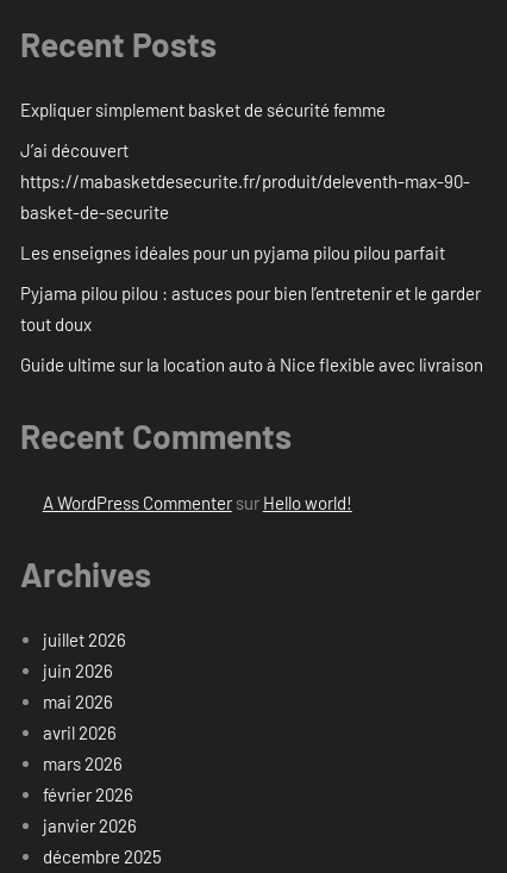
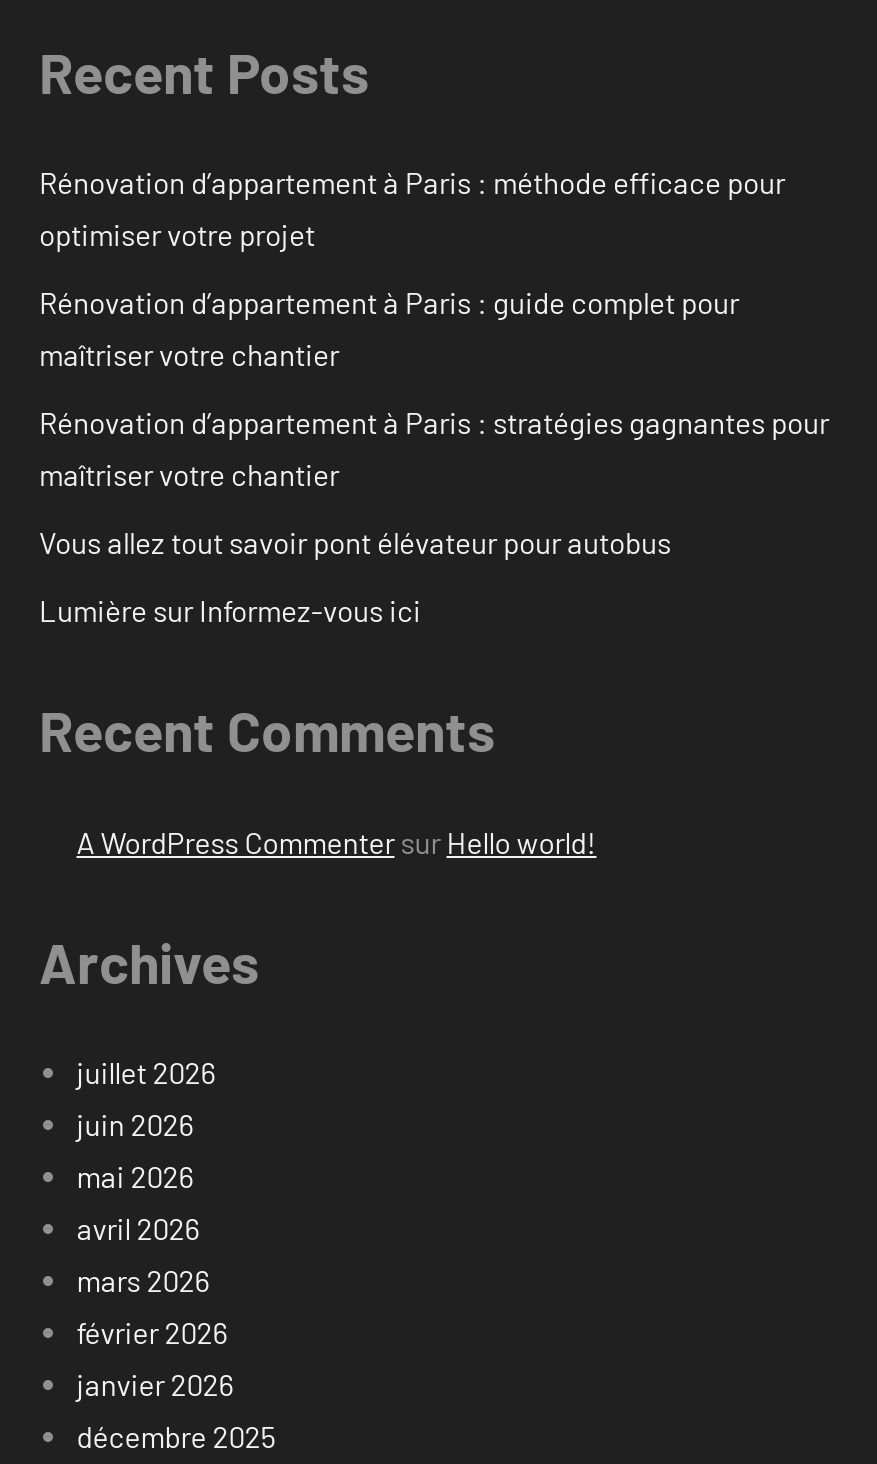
- Expliquer simplement basket de sécurité femme
+ Rénovation d’appartement à Paris : méthode efficace pour
+ optimiser votre projet

- J’ai découvert
- https://mabasketdesecurite.fr/produit/deleventh-max-90-
- basket-de-securite
+ Rénovation d’appartement à Paris : guide complet pour
+ maîtriser votre chantier

- Les enseignes idéales pour un pyjama pilou pilou parfait
+ Rénovation d’appartement à Paris : stratégies gagnantes pour
+ maîtriser votre chantier

- Pyjama pilou pilou : astuces pour bien l’entretenir et le garder
- tout doux
+ Vous allez tout savoir pont élévateur pour autobus

- Guide ultime sur la location auto à Nice flexible avec livraison
+ Lumière sur Informez-vous ici
